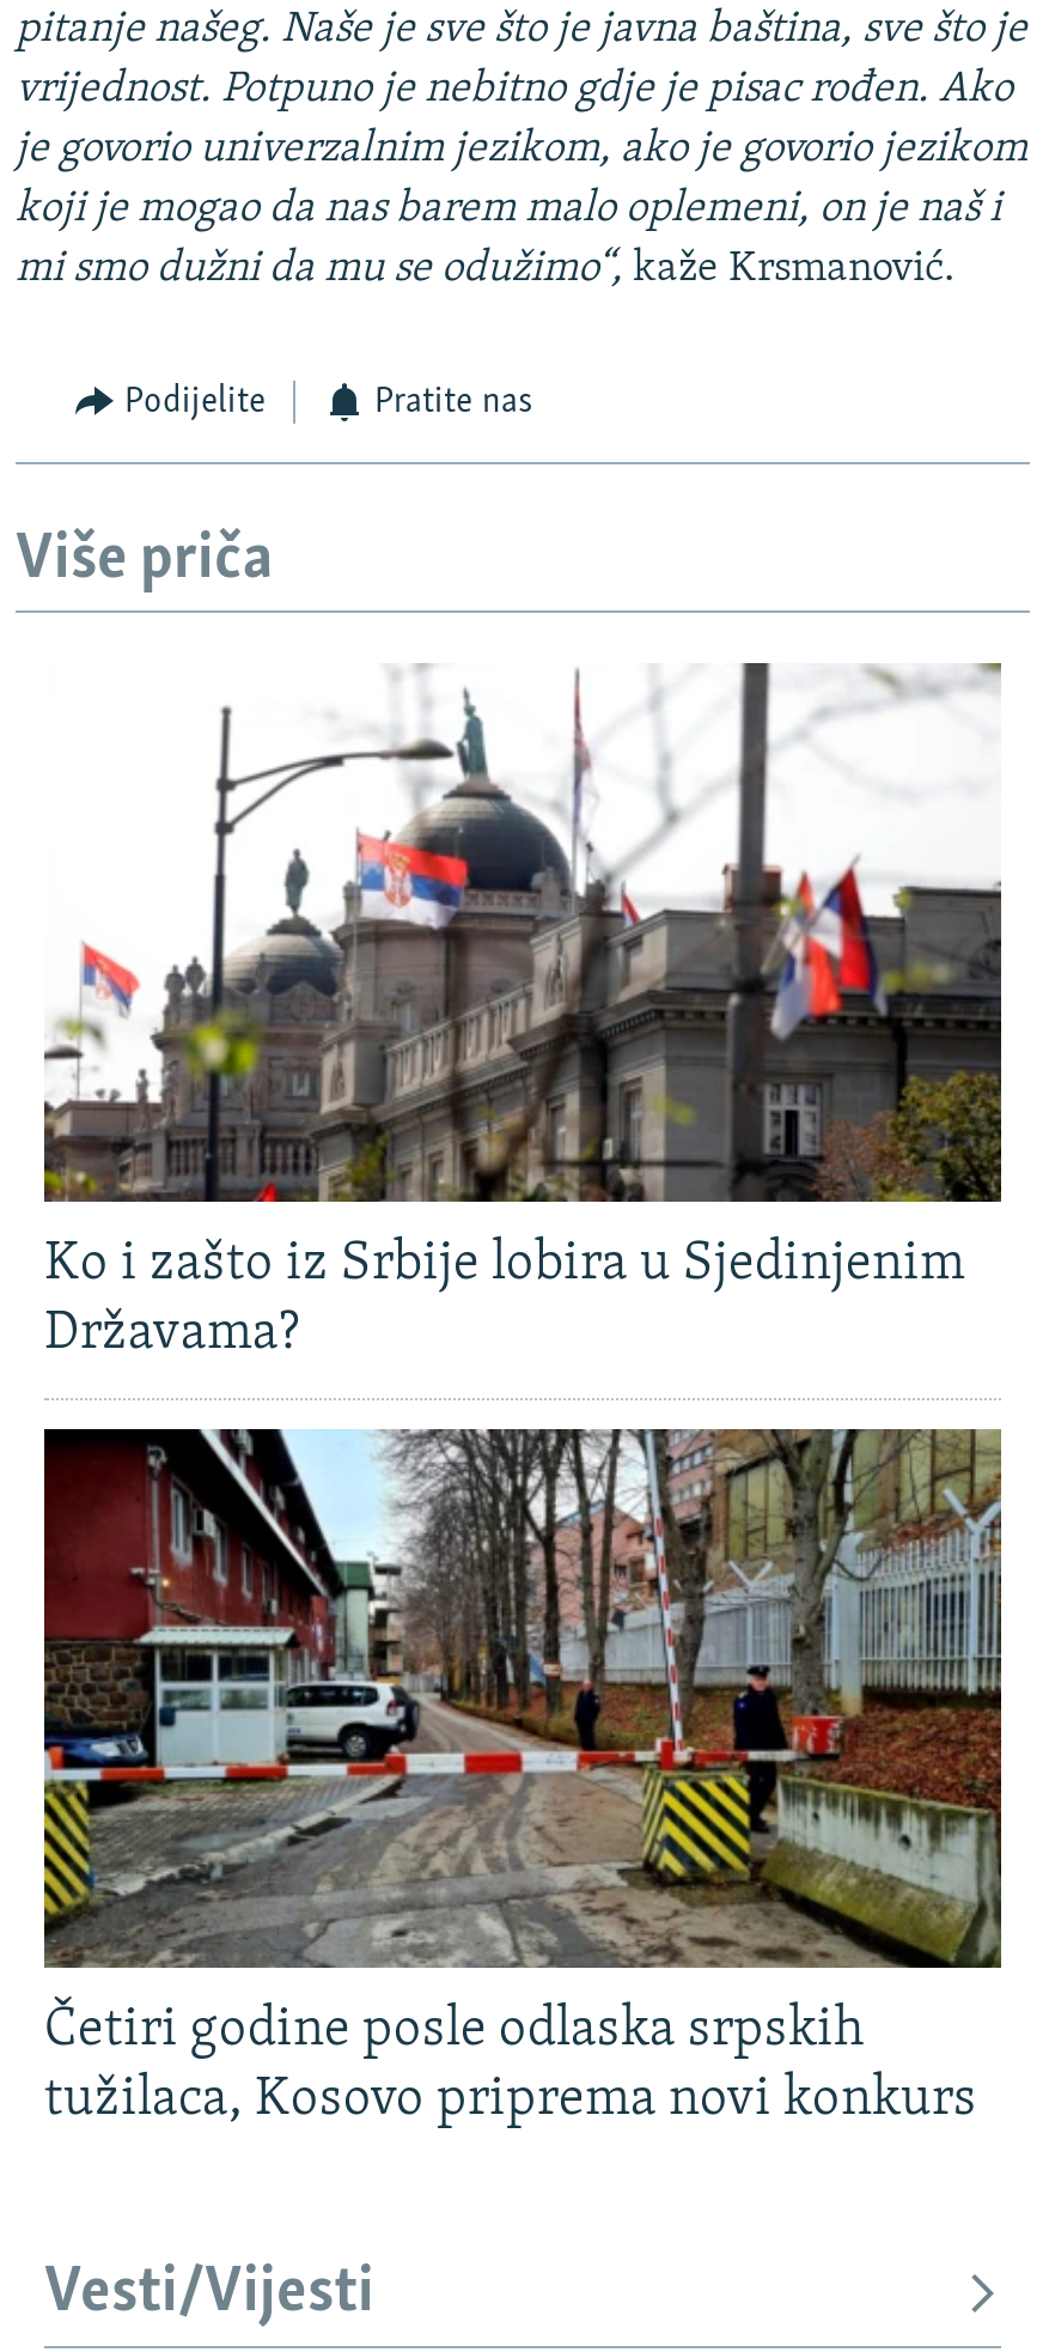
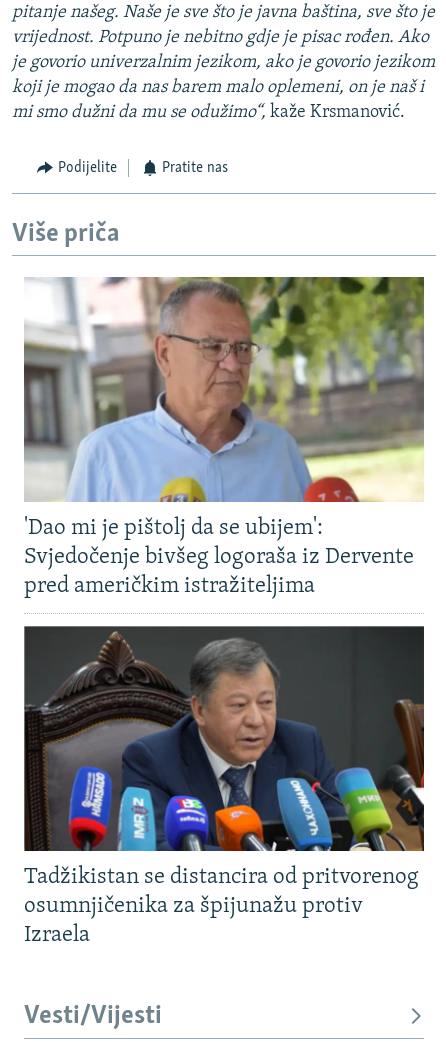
- [image]
- Ko i zašto iz Srbije lobira u Sjedinjenim
- Državama?
+ [image]
+ 'Dao mi je pištolj da se ubijem':
+ Svjedočenje bivšeg logoraša iz Dervente
+ pred američkim istražiteljima

- [image]
- Četiri godine posle odlaska srpskih
- tužilaca, Kosovo priprema novi konkurs
+ [image]
+ Tadžikistan se distancira od pritvorenog
+ osumnjičenika za špijunažu protiv
+ Izraela
